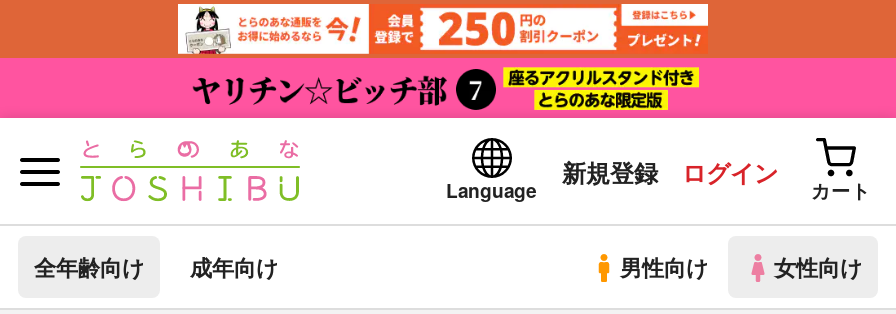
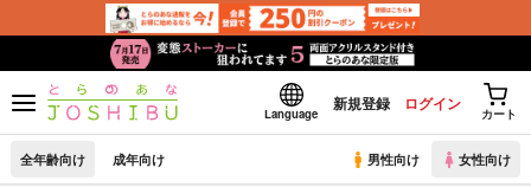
- [image]
+ [image]
